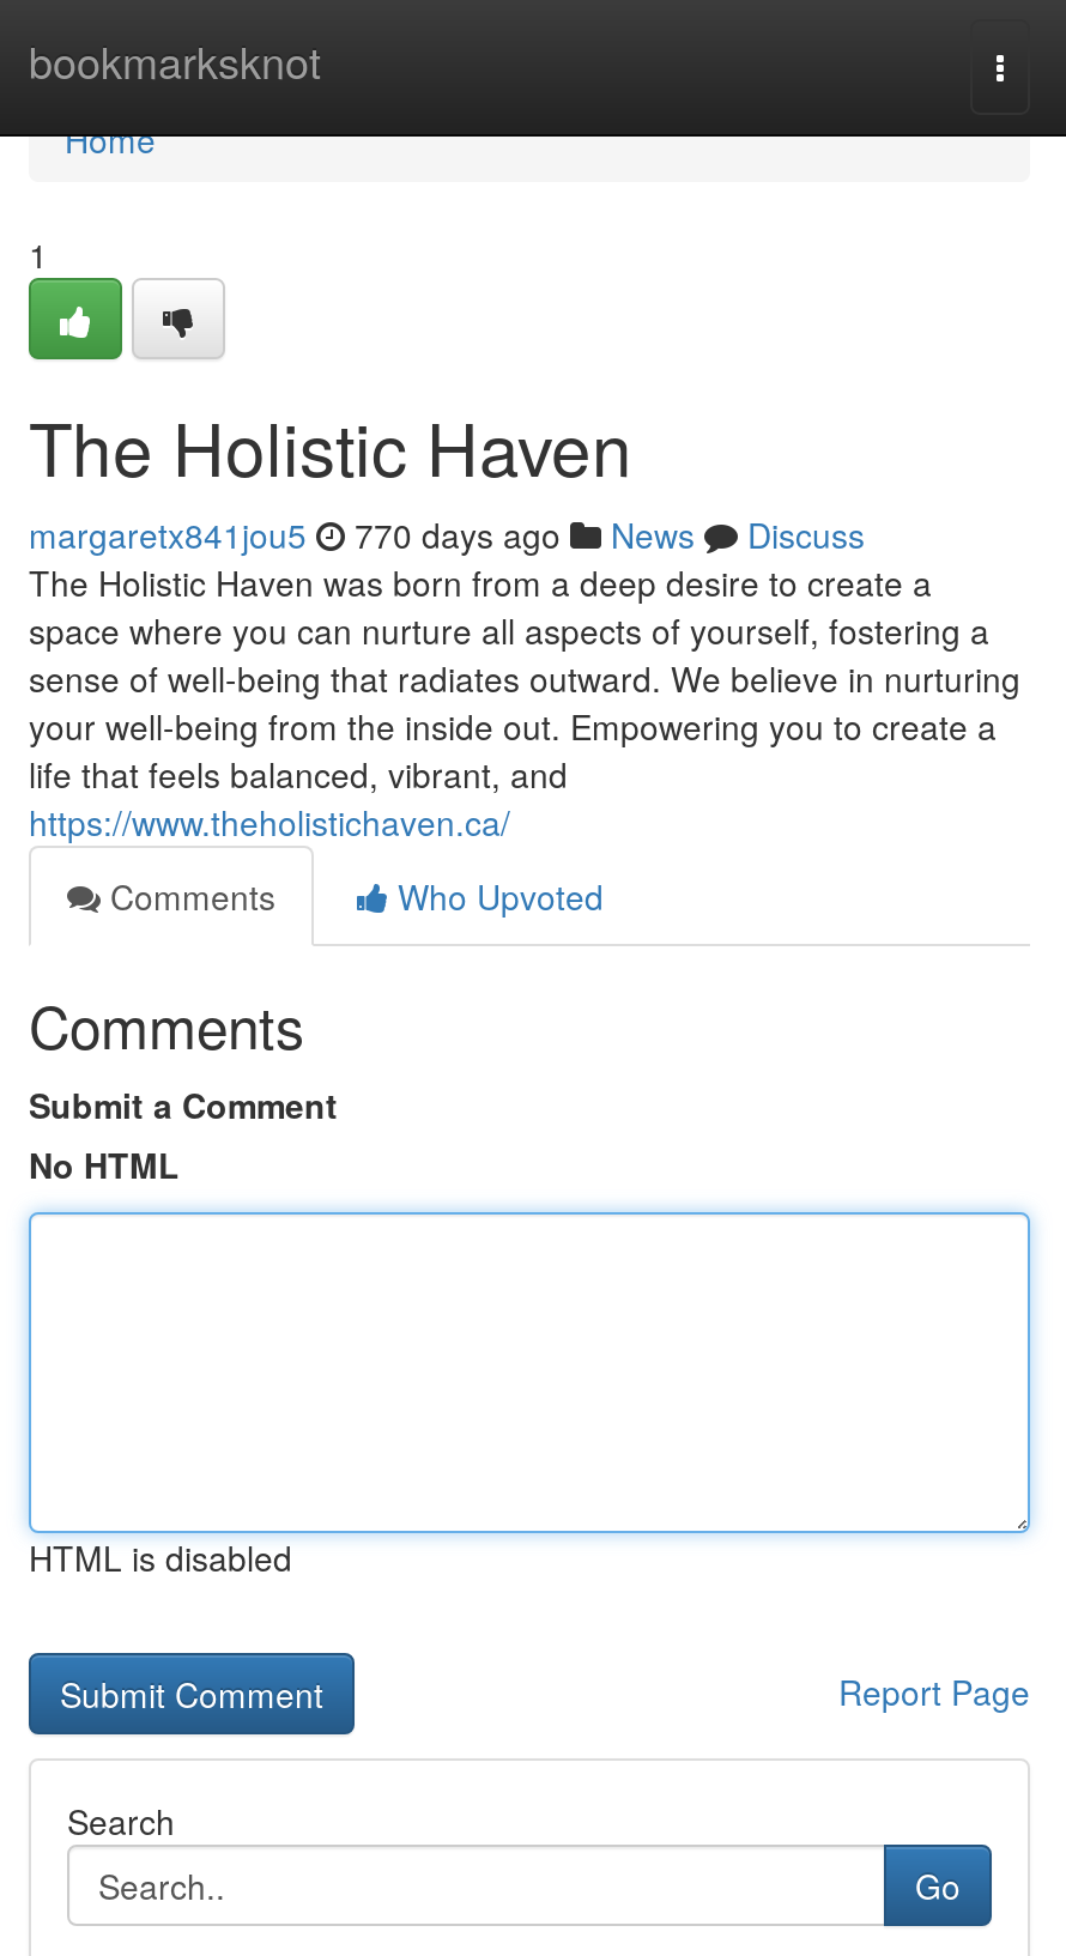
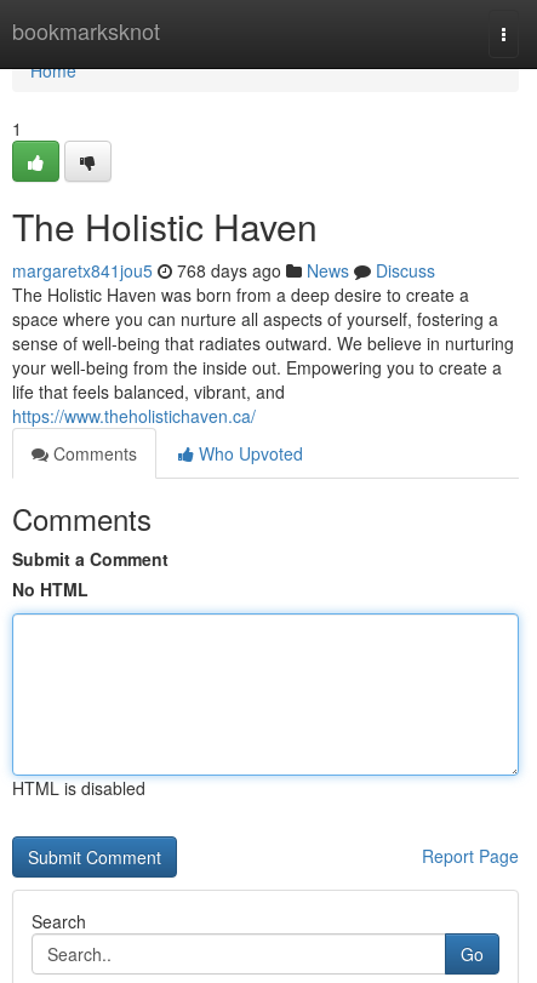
- margaretx841jou5 770 days ago News Discuss
+ margaretx841jou5 768 days ago News Discuss
